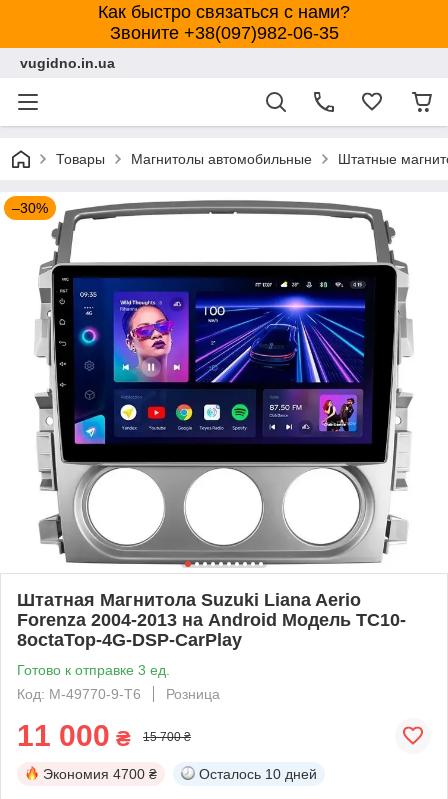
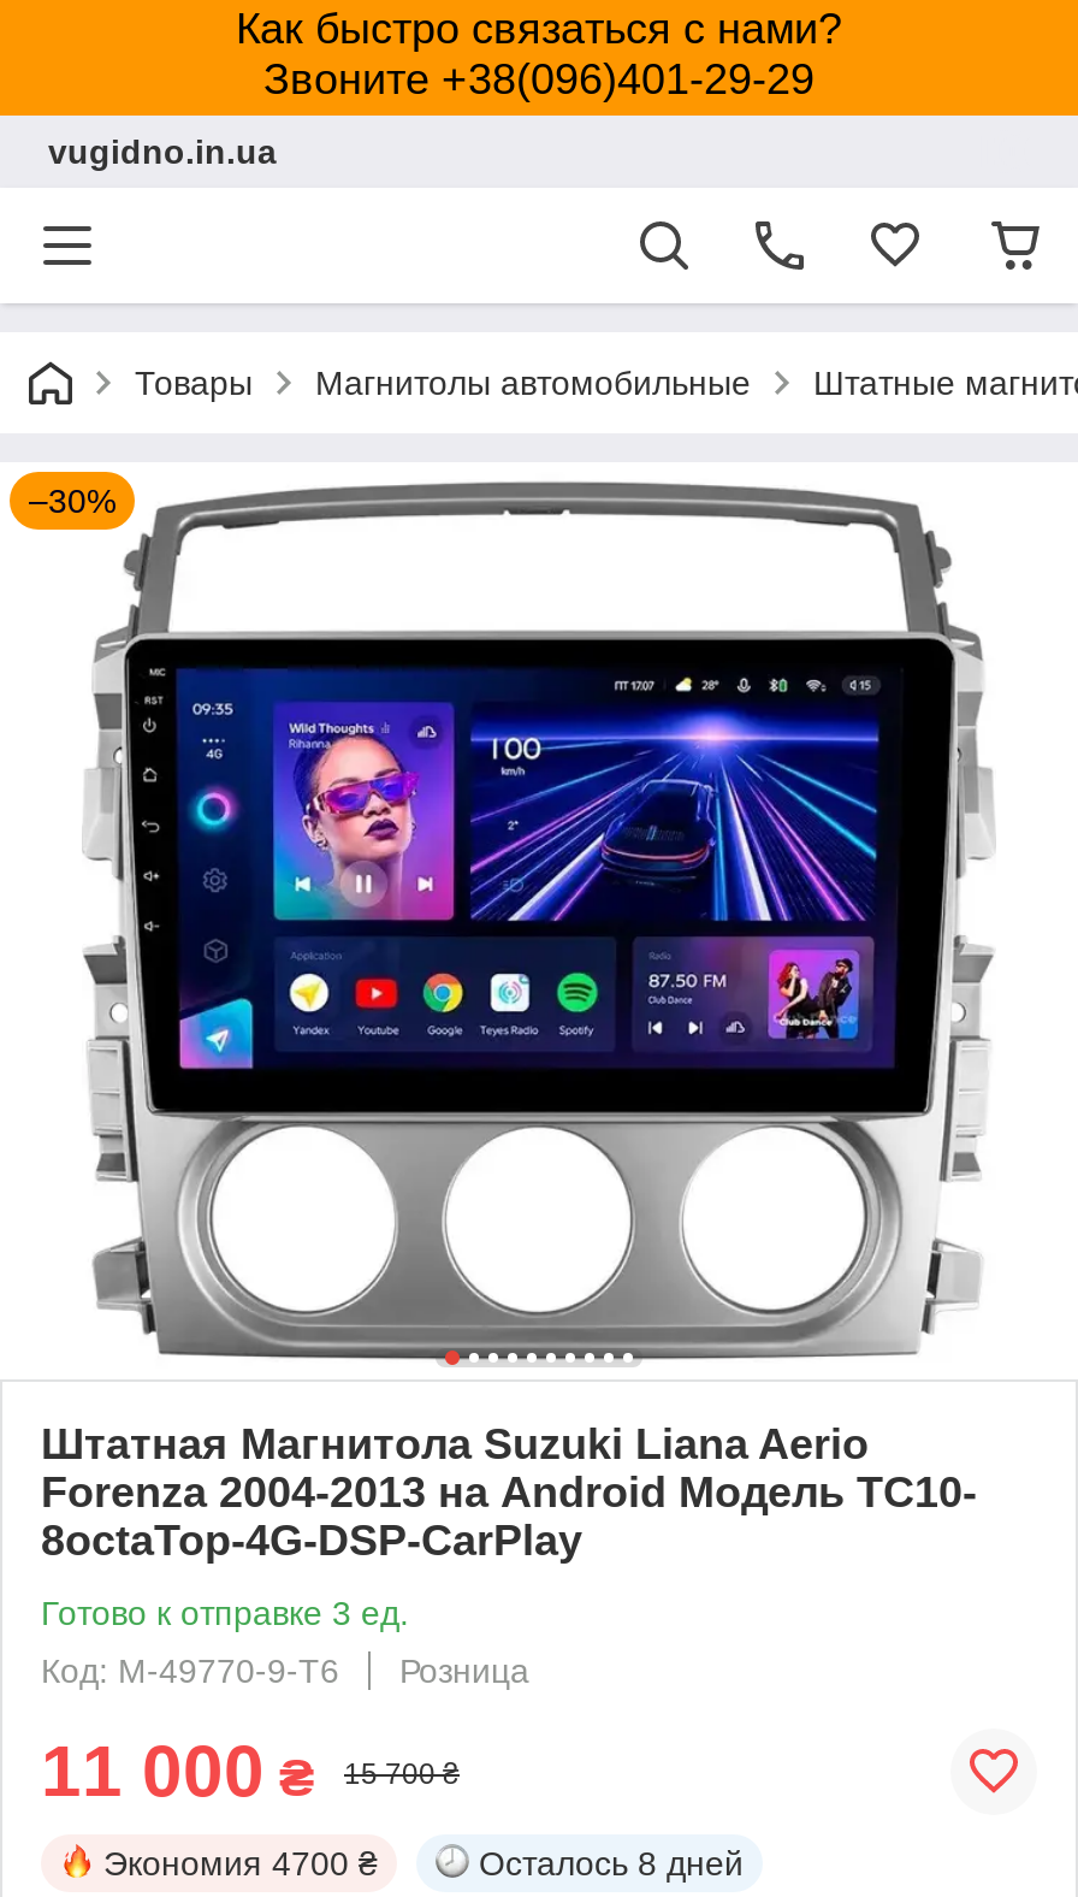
- Звоните +38(097)982-06-35
+ Звоните +38(096)401-29-29

- Осталось 10 дней
+ Осталось 8 дней
